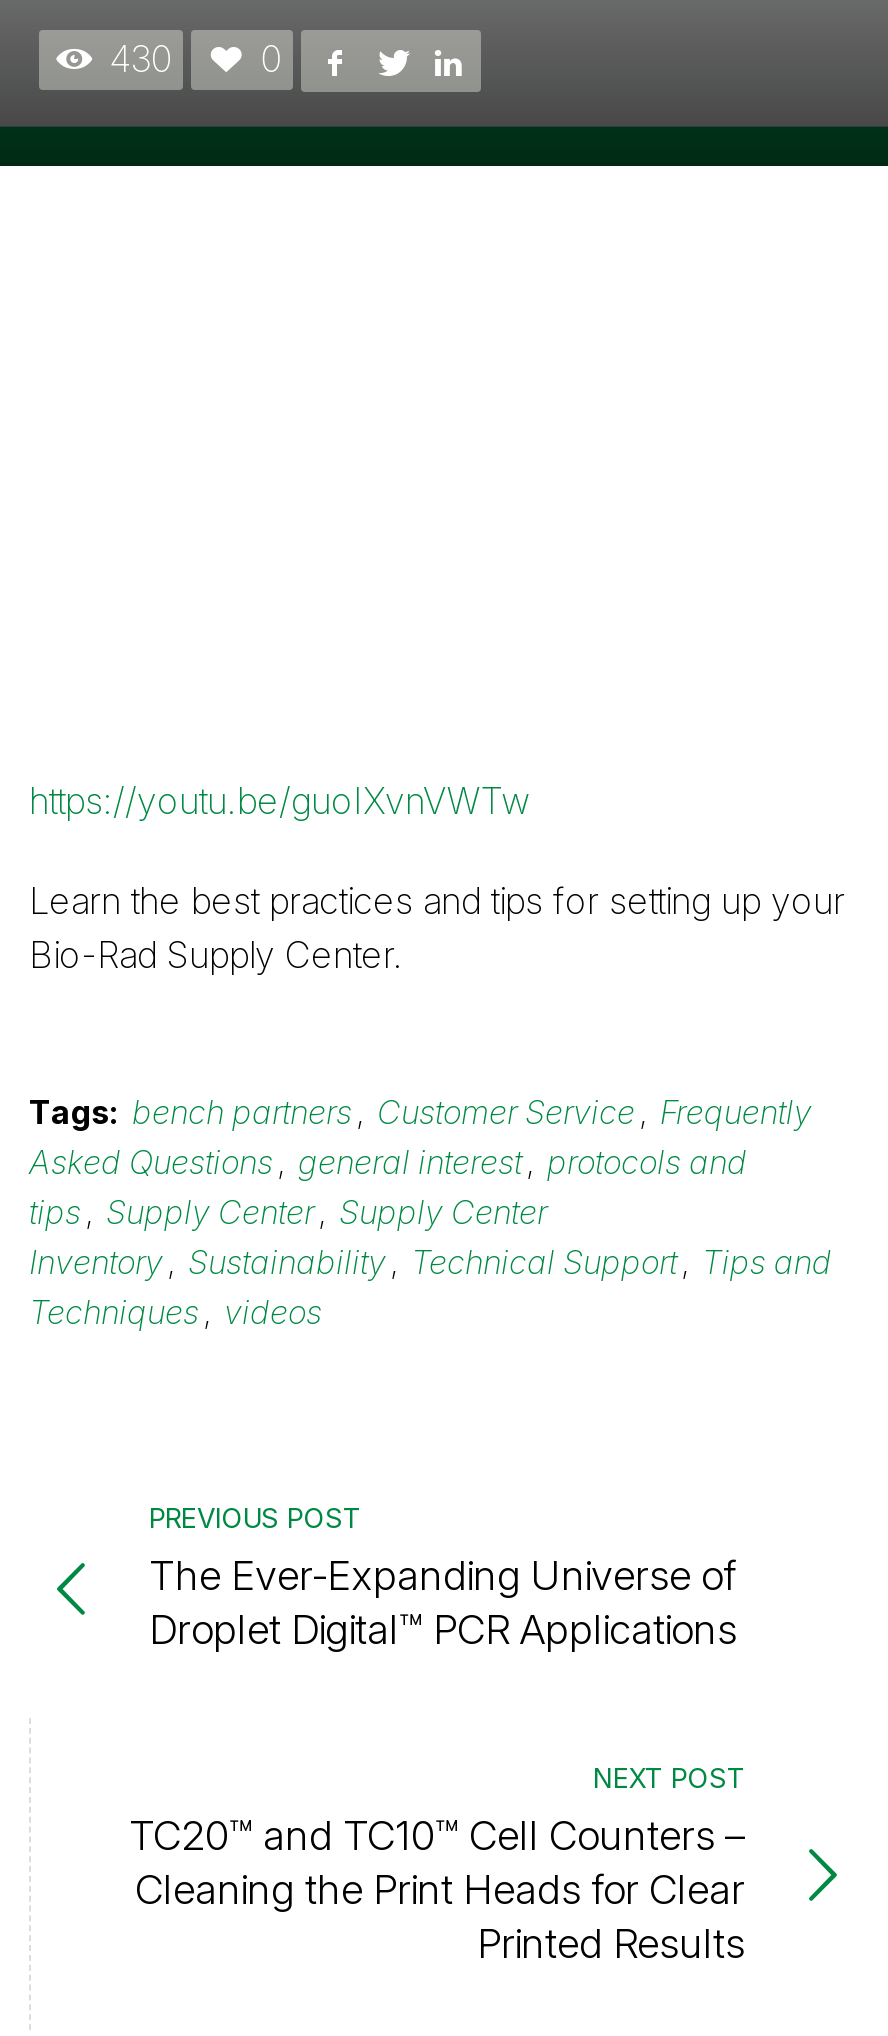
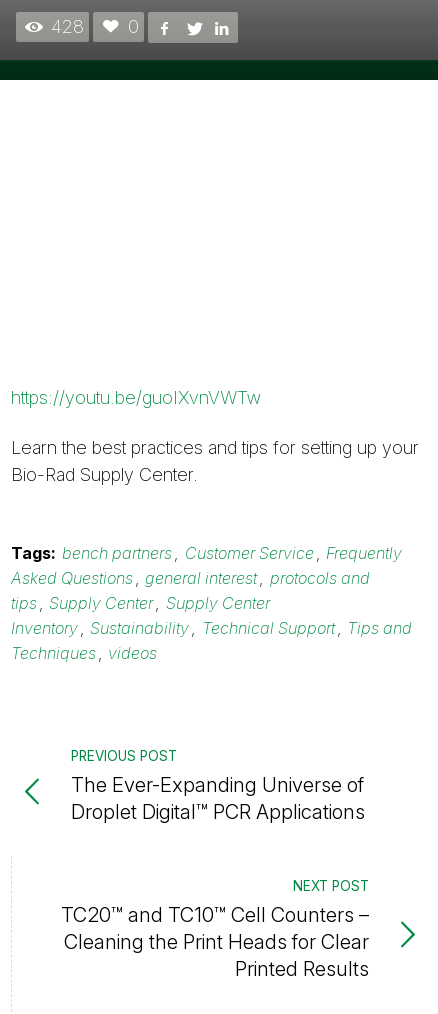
- 430
+ 428
